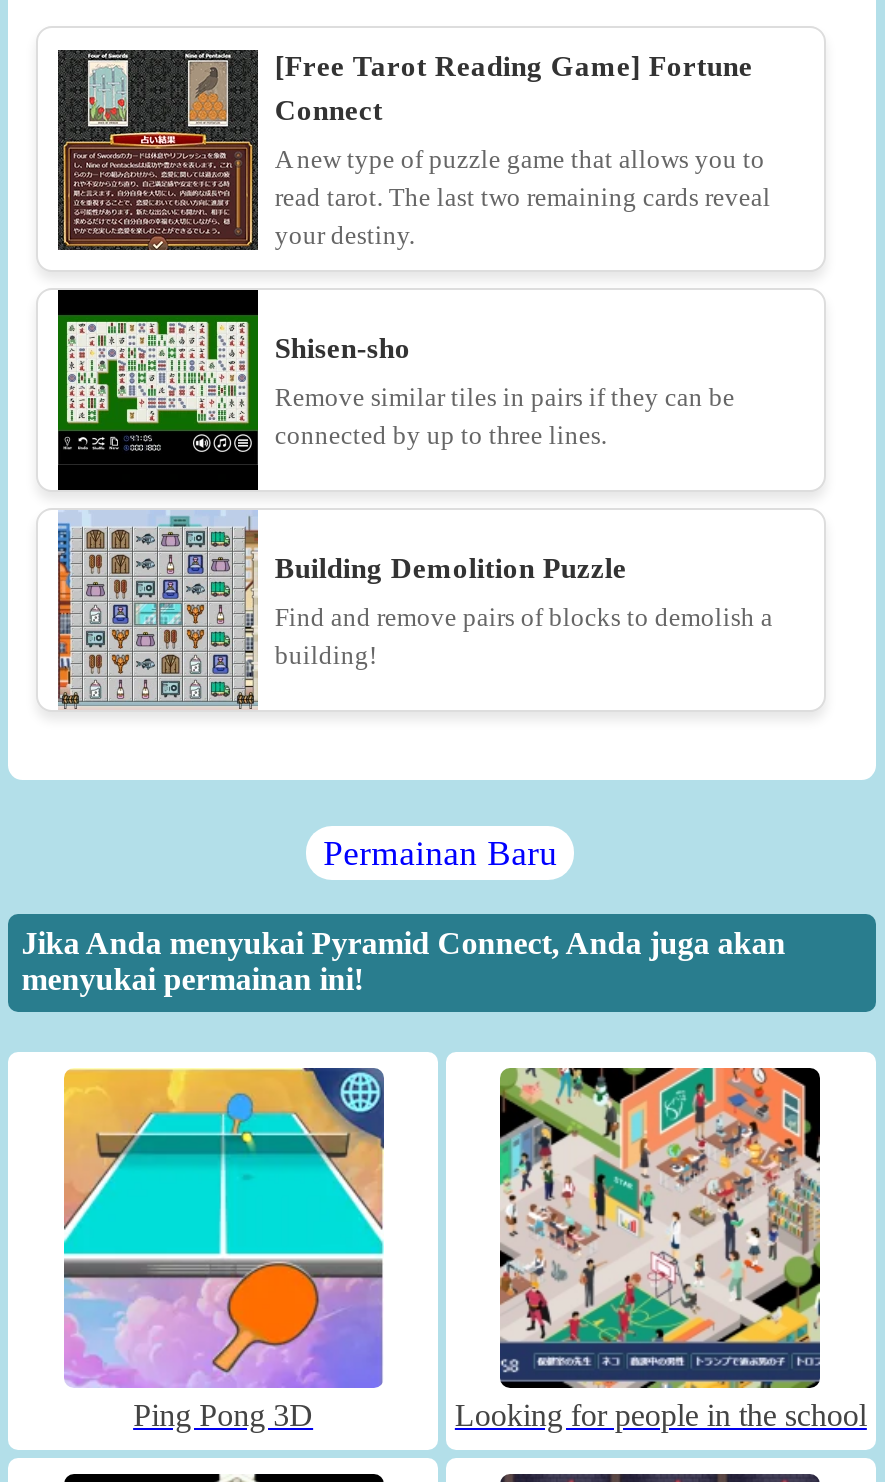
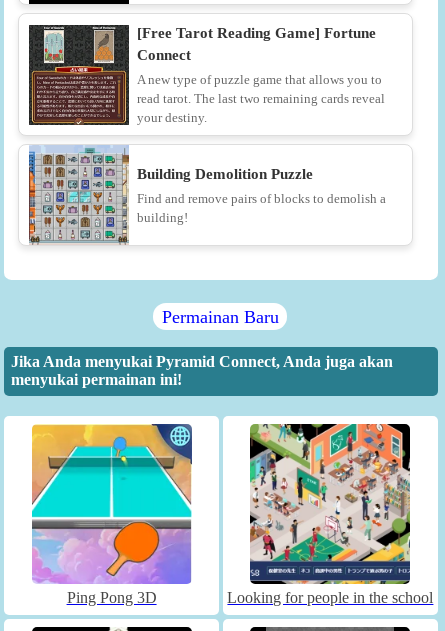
- [image]
- Shisen-sho
- Remove similar tiles in pairs if they can be
- connected by up to three lines.
